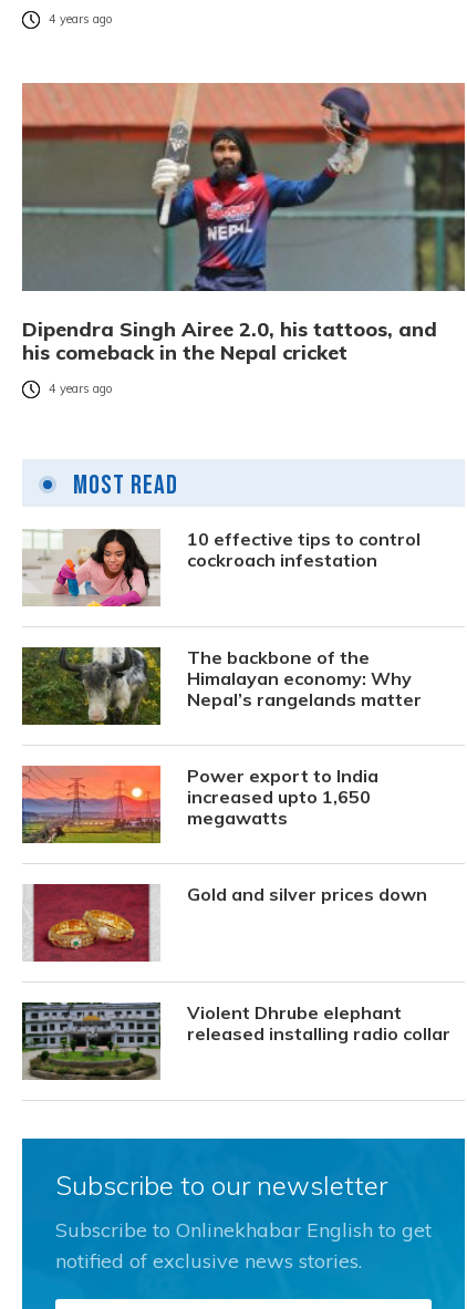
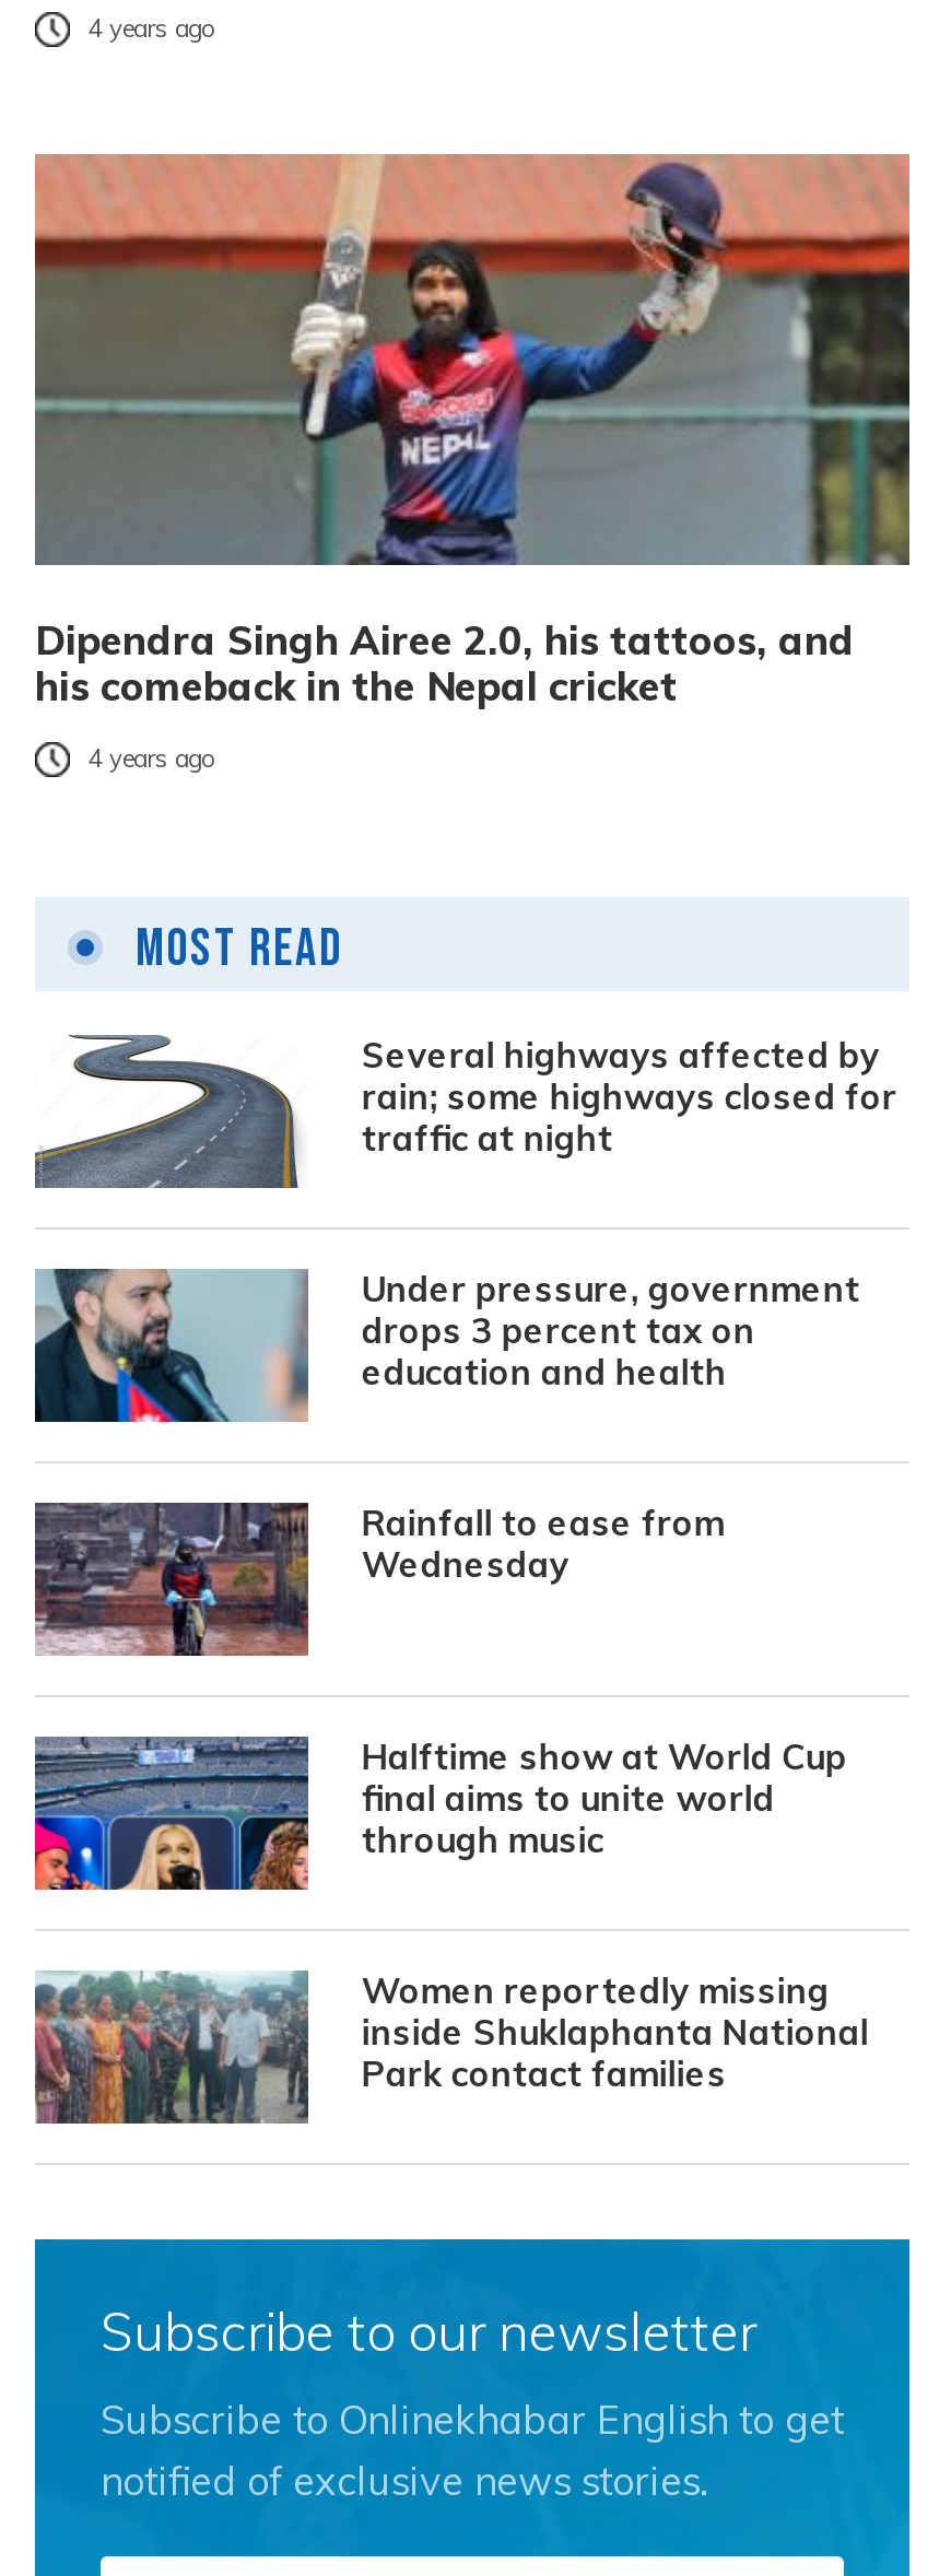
- [image]
- 10 effective tips to control
- cockroach infestation
+ [image]
+ Several highways affected by
+ rain; some highways closed for
+ traffic at night

- [image]
- The backbone of the
- Himalayan economy: Why
- Nepal’s rangelands matter
+ [image]
+ Under pressure, government
+ drops 3 percent tax on
+ education and health

- [image]
- Power export to India
- increased upto 1,650
- megawatts
+ [image]
+ Rainfall to ease from
+ Wednesday

- [image]
- Gold and silver prices down
+ [image]
+ Halftime show at World Cup
+ final aims to unite world
+ through music

- [image]
- Violent Dhrube elephant
- released installing radio collar
+ [image]
+ Women reportedly missing
+ inside Shuklaphanta National
+ Park contact families
